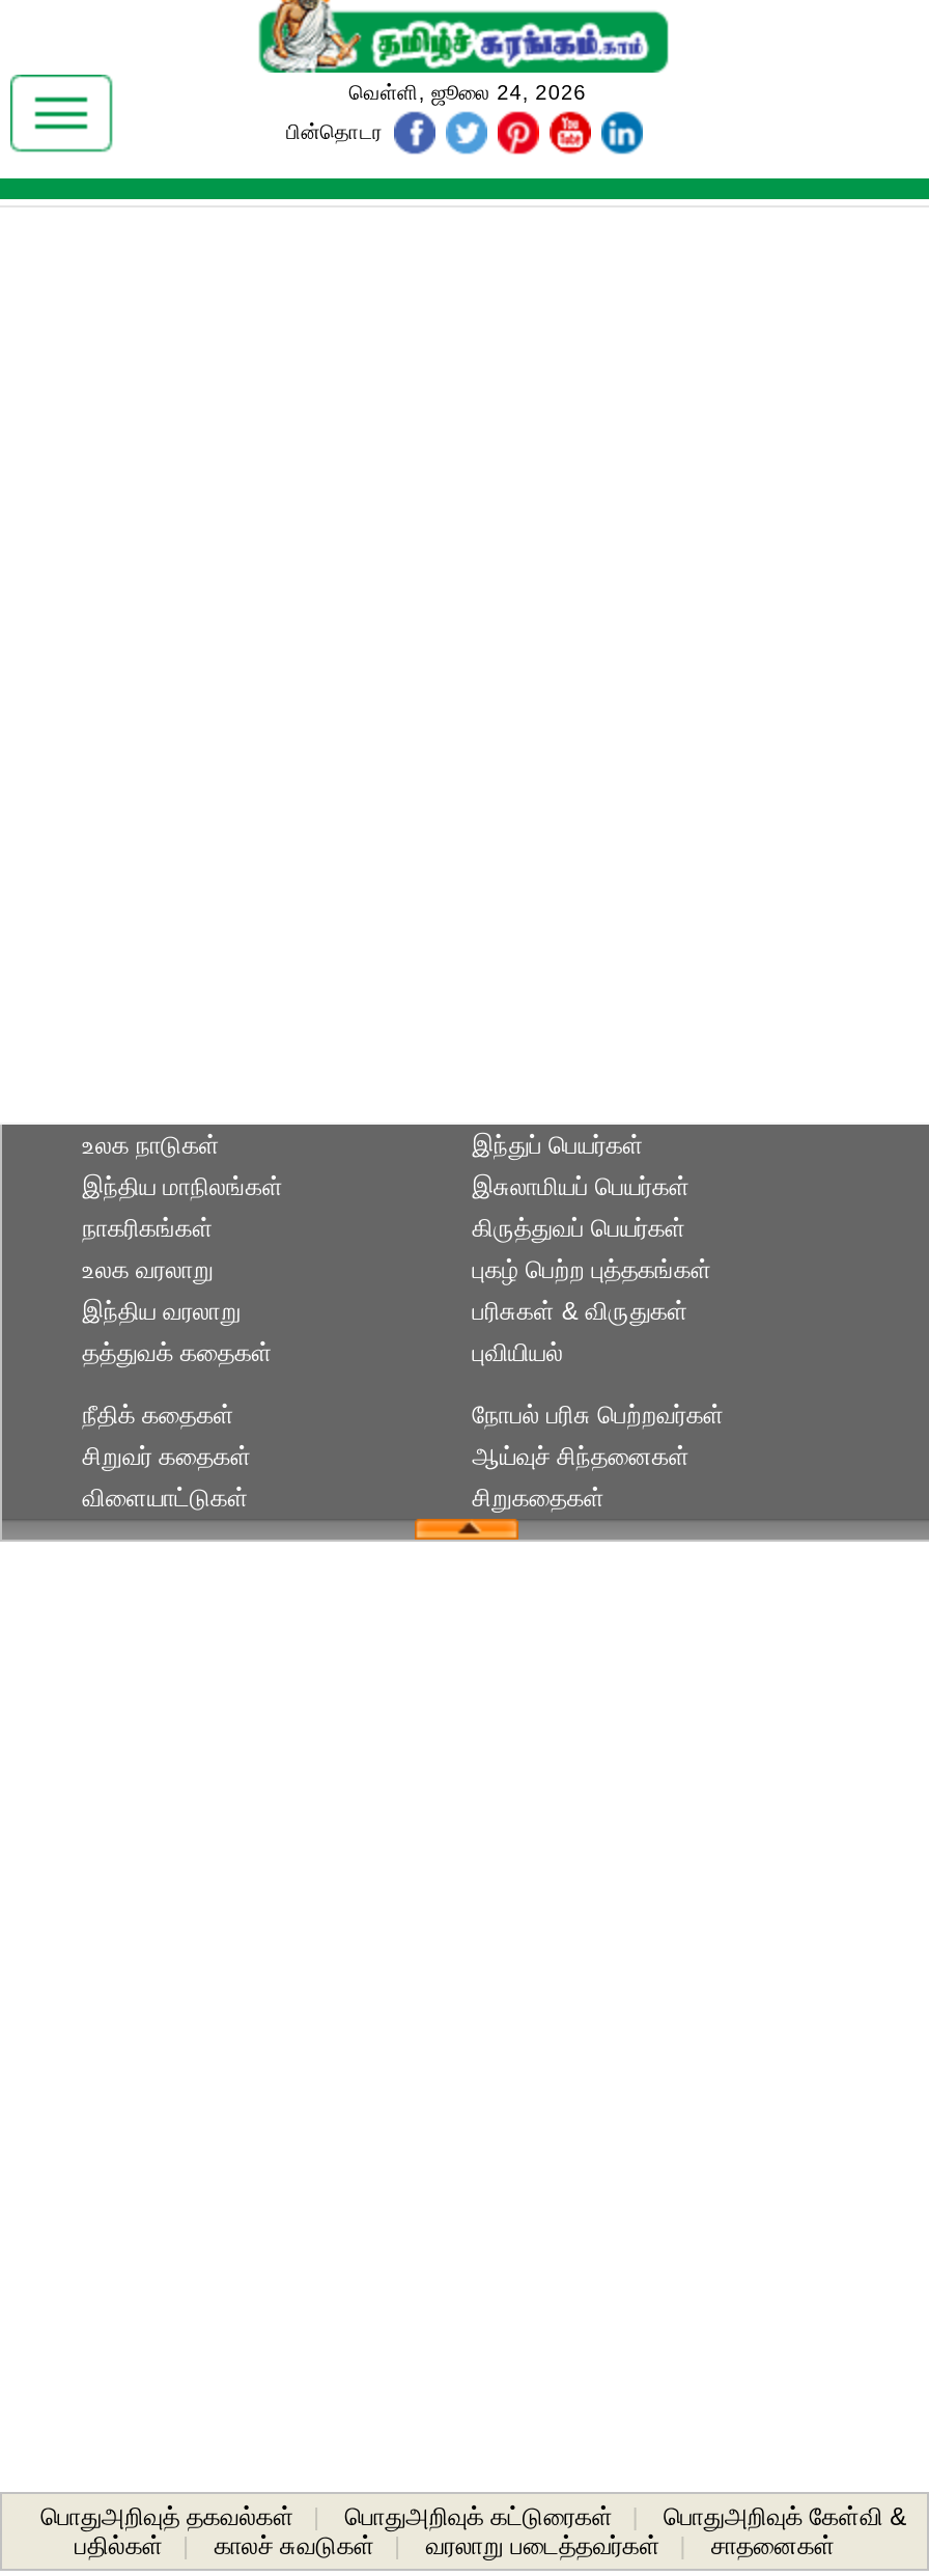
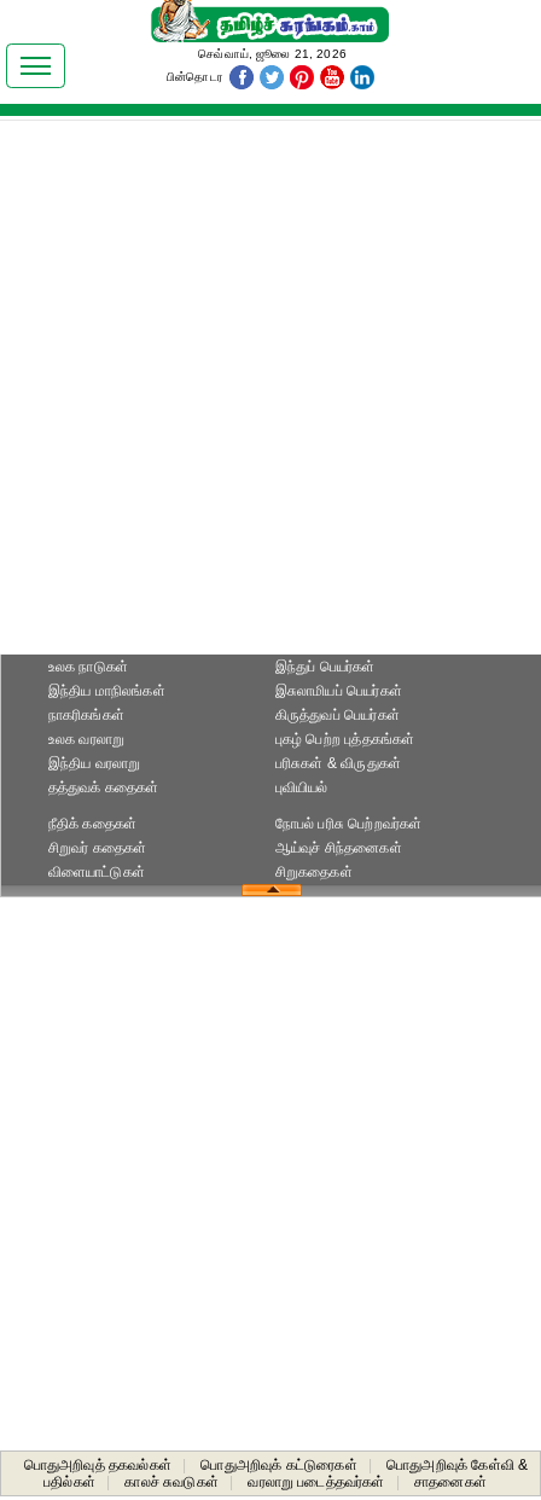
- வெள்ளி, ஜூலை 24, 2026
+ செவ்வாய், ஜூலை 21, 2026
